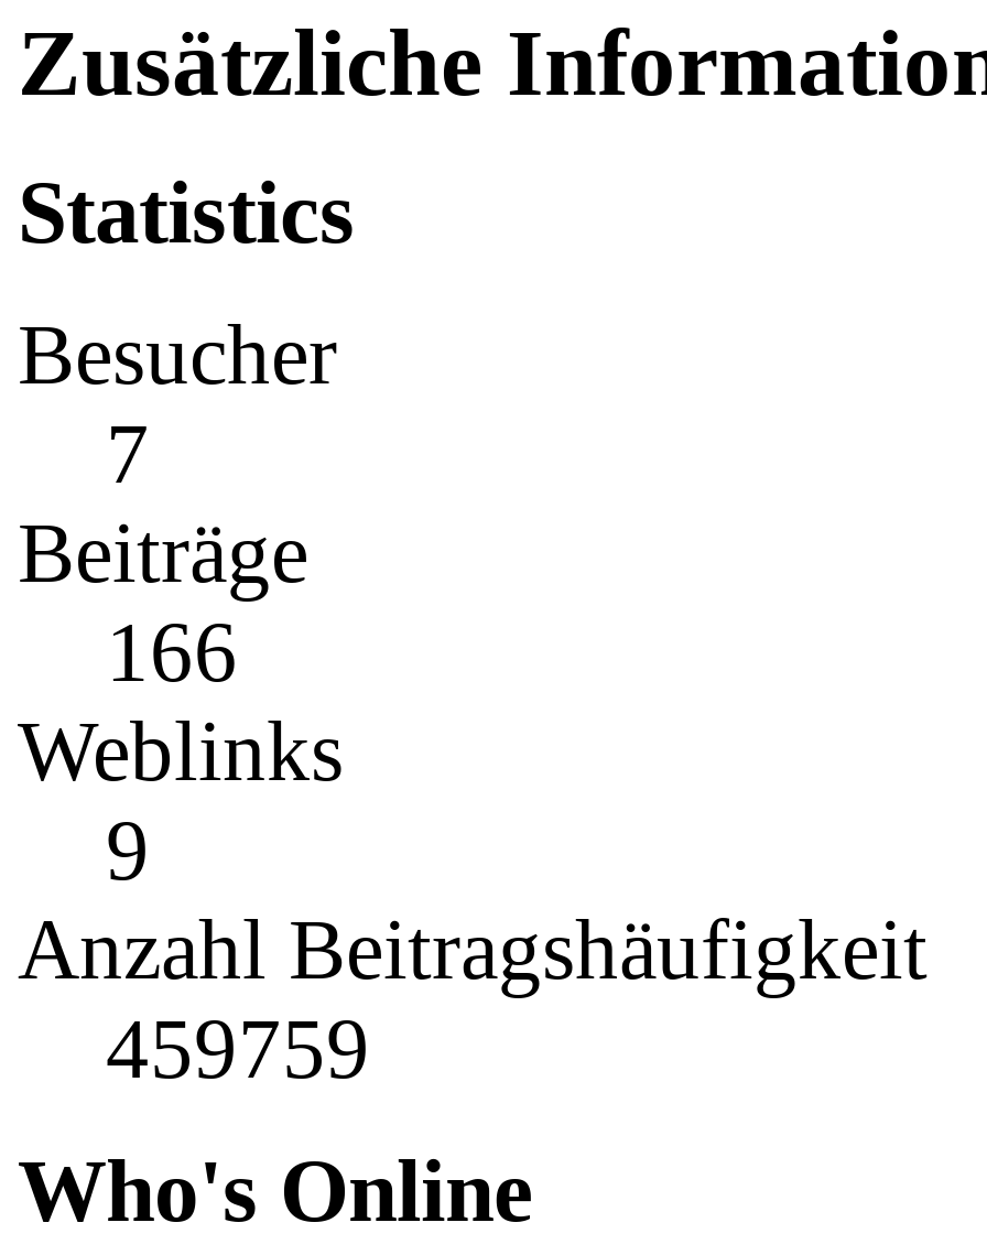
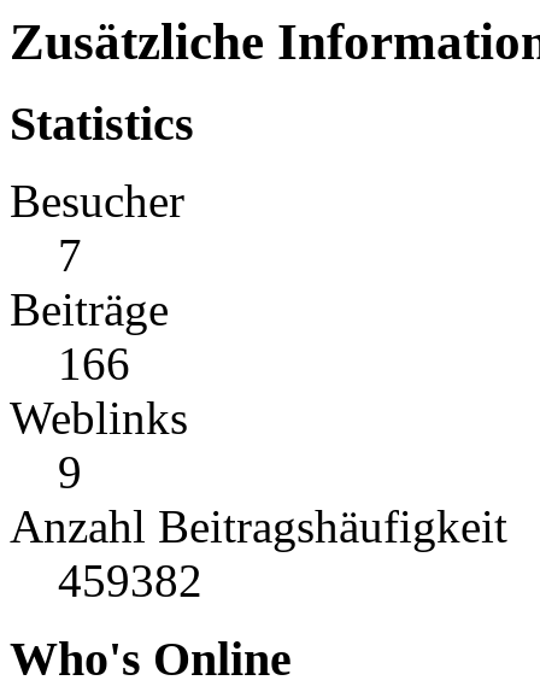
- 459759
+ 459382
